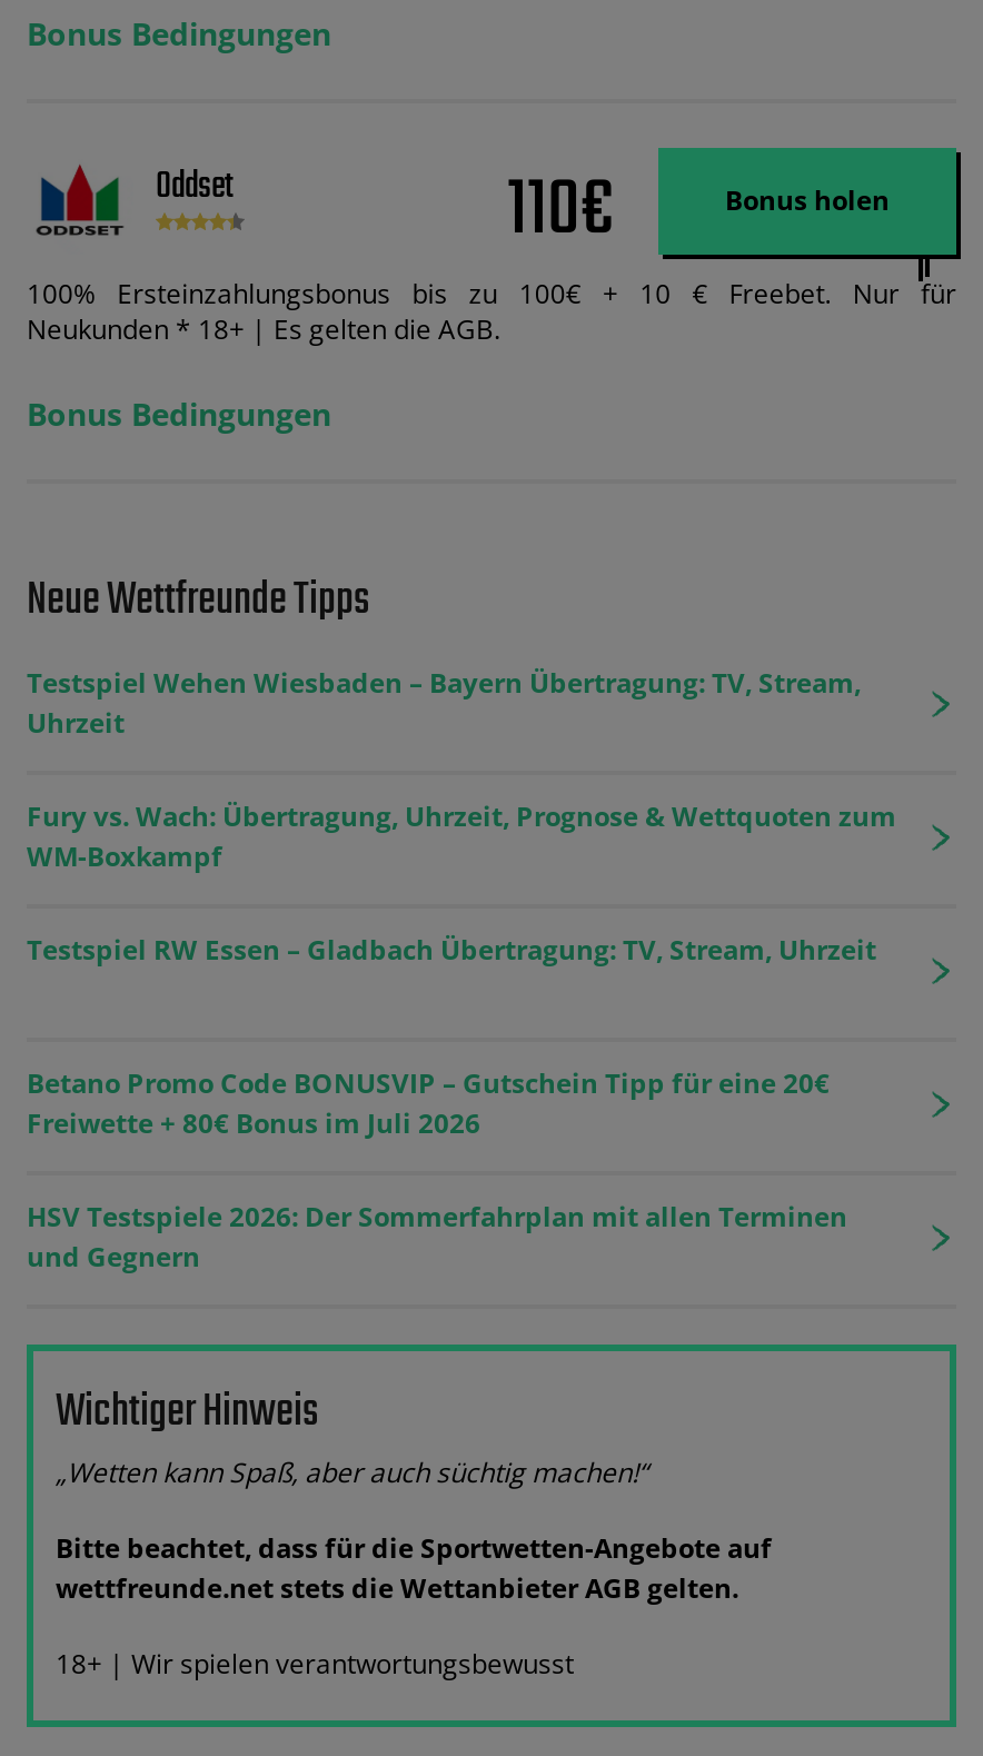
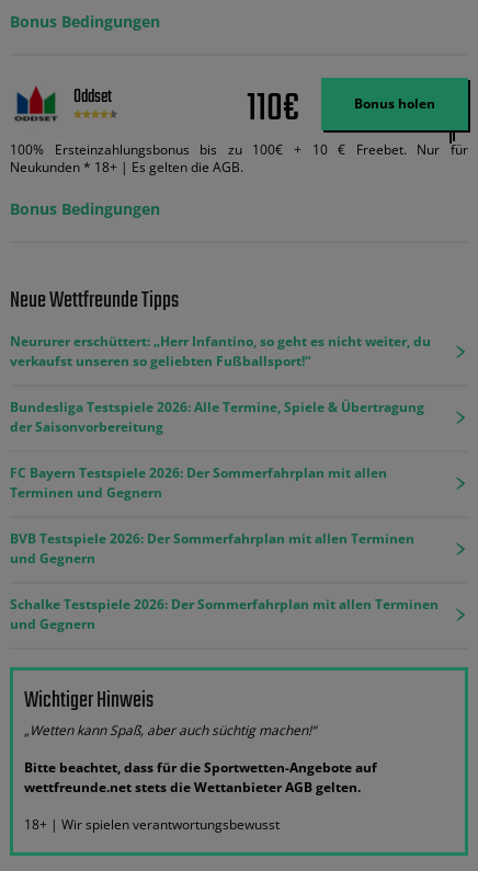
- Testspiel Wehen Wiesbaden – Bayern Übertragung: TV, Stream,
- Uhrzeit
+ Neururer erschüttert: „Herr Infantino, so geht es nicht weiter, du
+ verkaufst unseren so geliebten Fußballsport!“

- Fury vs. Wach: Übertragung, Uhrzeit, Prognose & Wettquoten zum
- WM-Boxkampf
+ Bundesliga Testspiele 2026: Alle Termine, Spiele & Übertragung
+ der Saisonvorbereitung

- Testspiel RW Essen – Gladbach Übertragung: TV, Stream, Uhrzeit
+ FC Bayern Testspiele 2026: Der Sommerfahrplan mit allen
+ Terminen und Gegnern

- Betano Promo Code BONUSVIP – Gutschein Tipp für eine 20€
- Freiwette + 80€ Bonus im Juli 2026
+ BVB Testspiele 2026: Der Sommerfahrplan mit allen Terminen
+ und Gegnern

- HSV Testspiele 2026: Der Sommerfahrplan mit allen Terminen
+ Schalke Testspiele 2026: Der Sommerfahrplan mit allen Terminen
